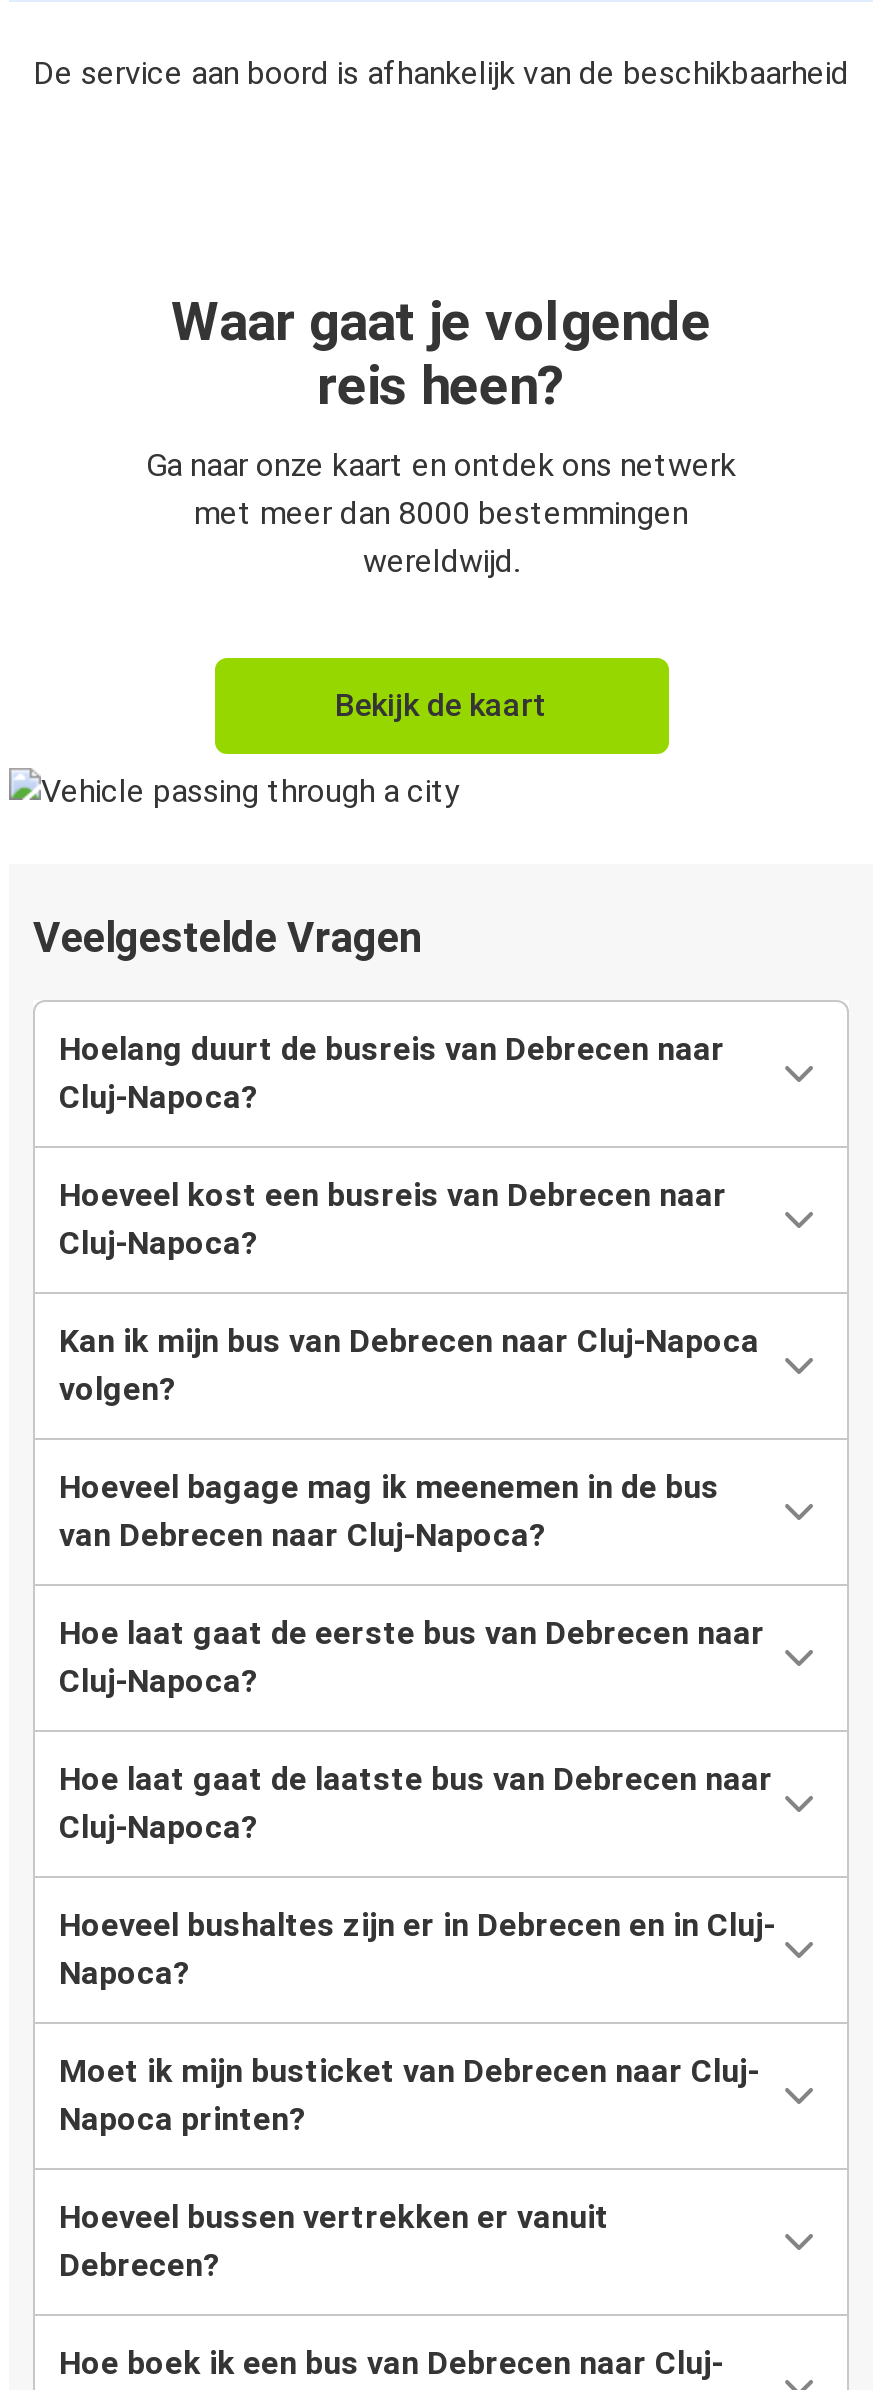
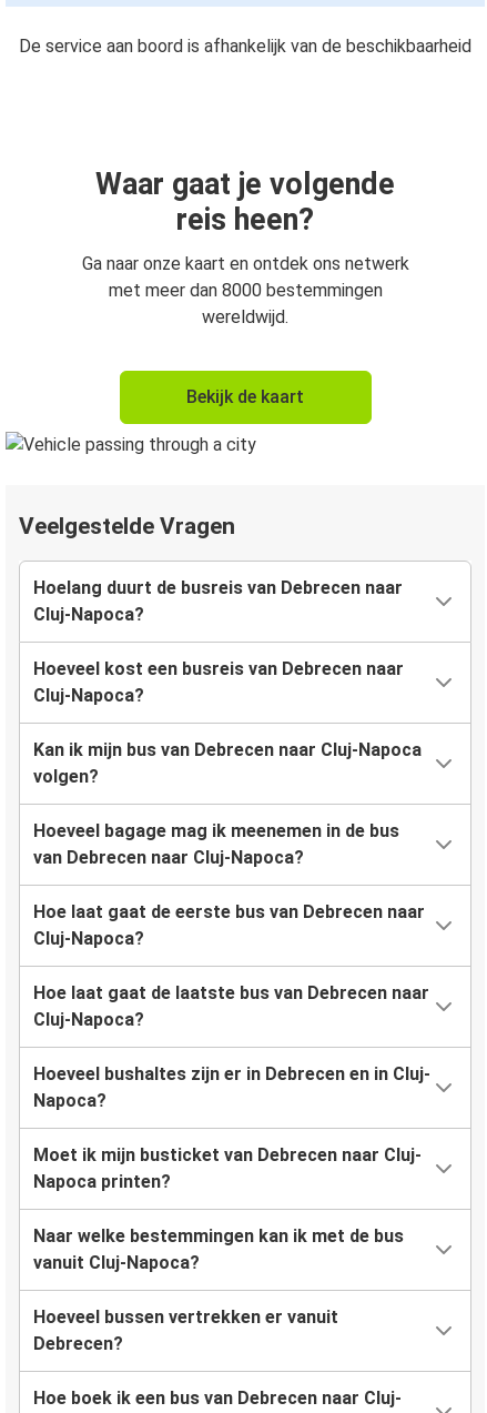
+ Naar welke bestemmingen kan ik met de bus
+ vanuit Cluj-Napoca?
